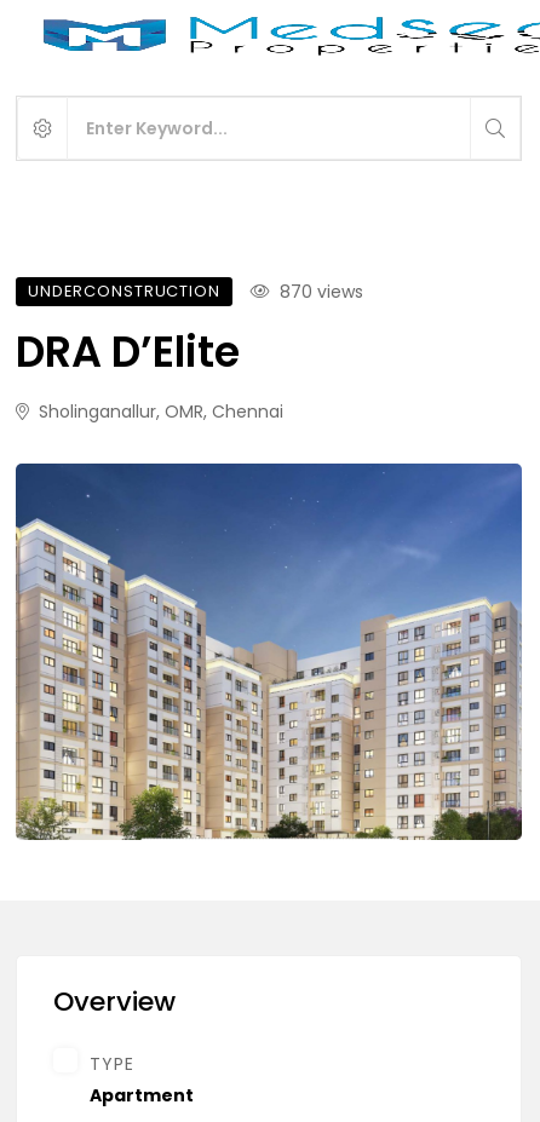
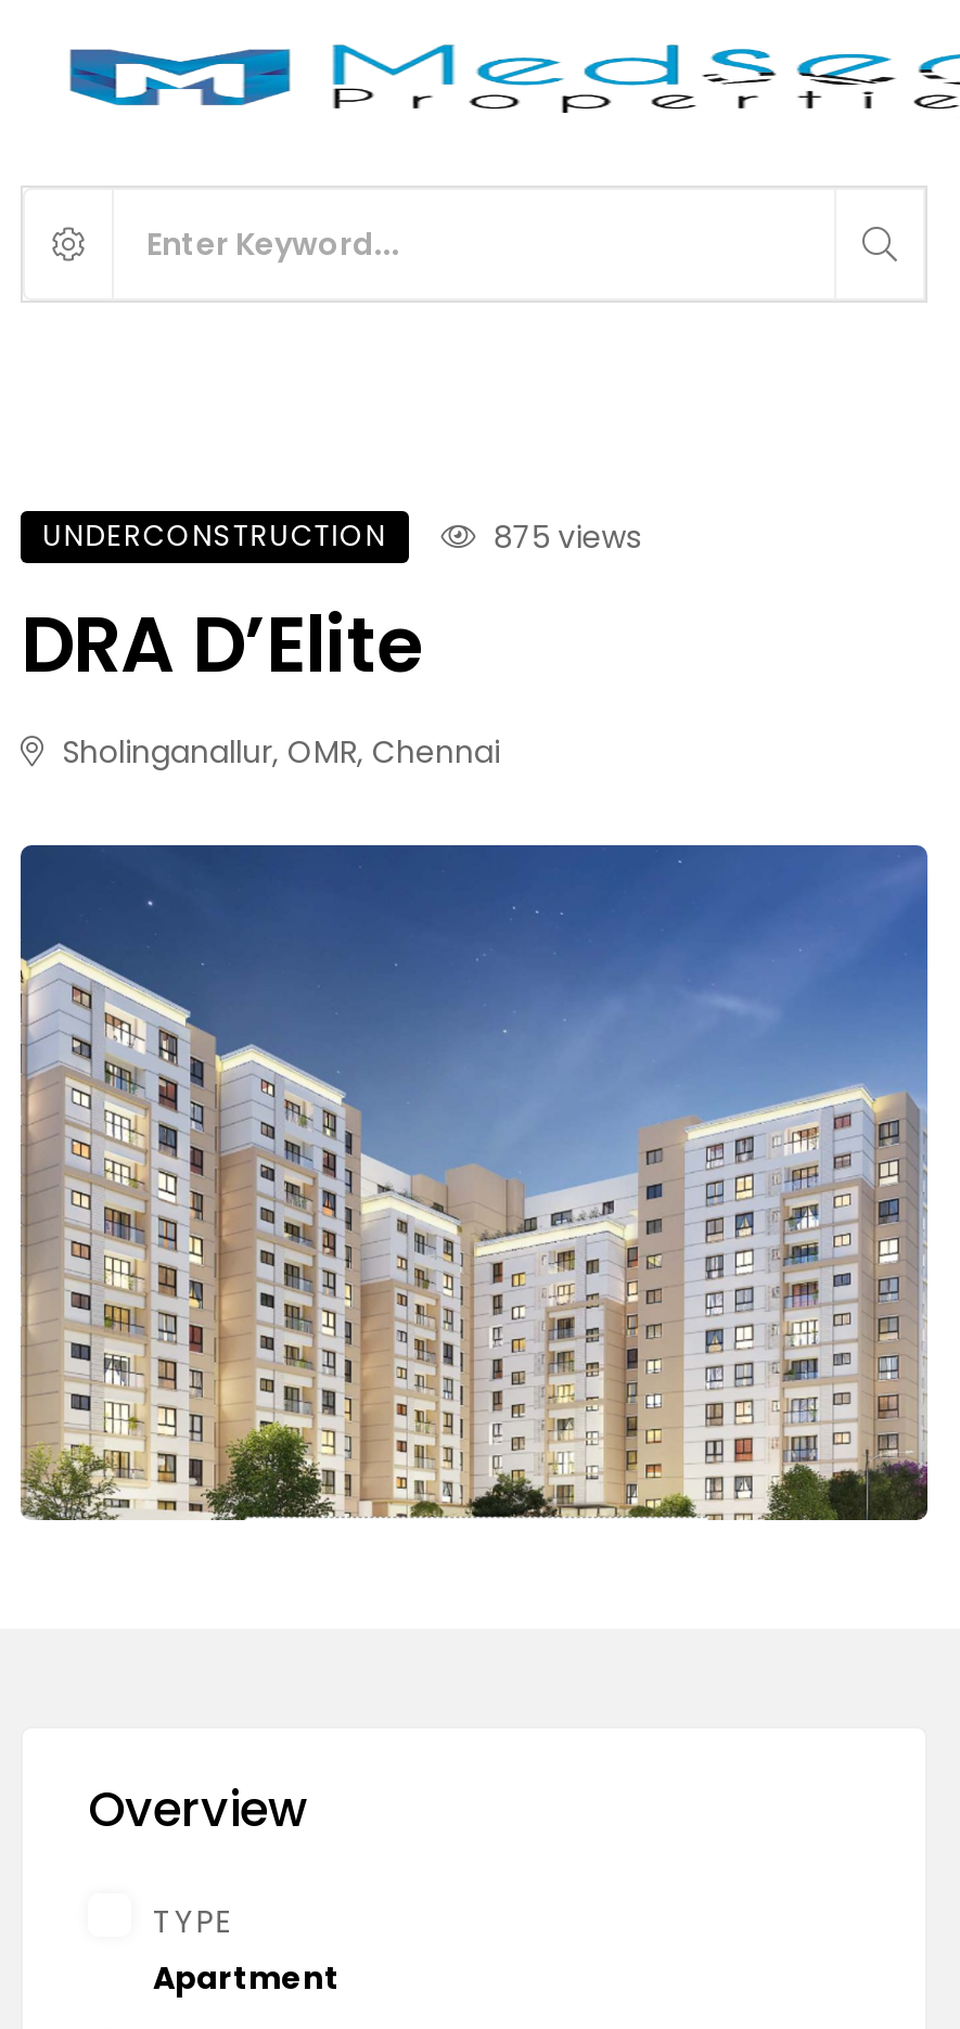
- 870 views
+ 875 views
